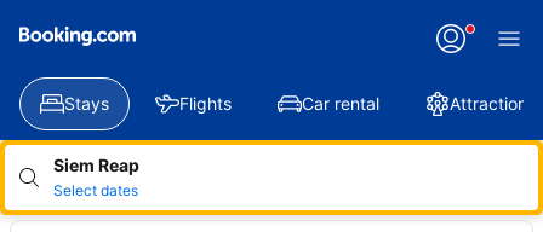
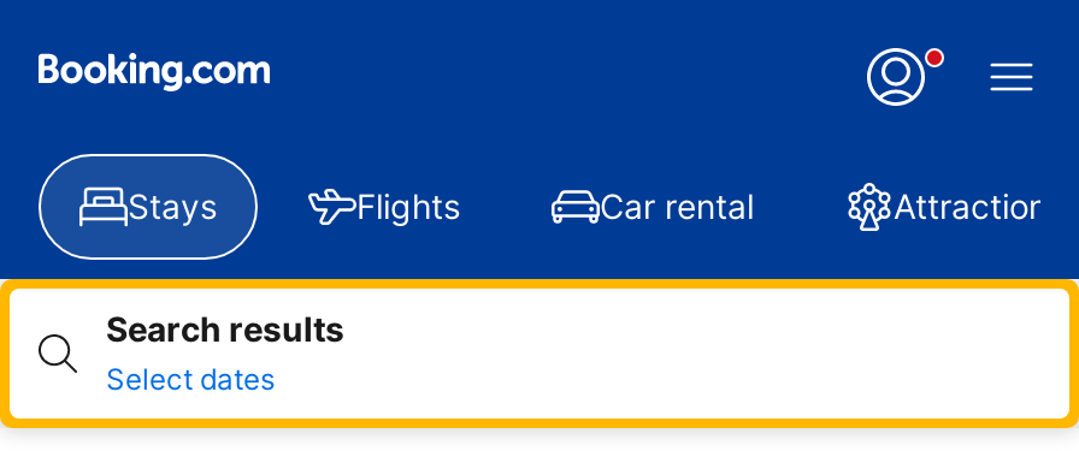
- Siem Reap
+ Search results
